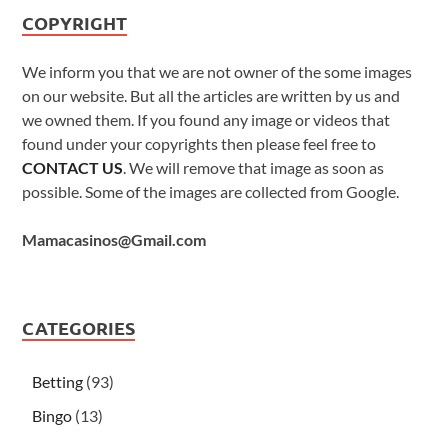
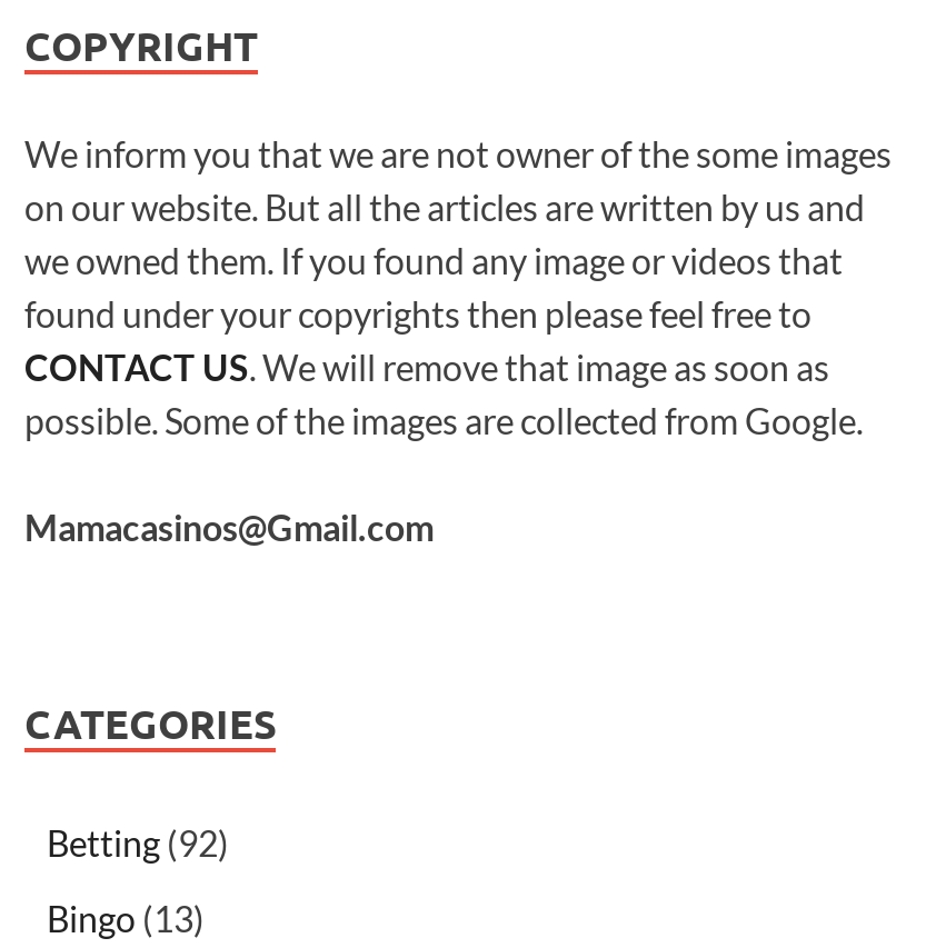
- Betting (93)
+ Betting (92)
